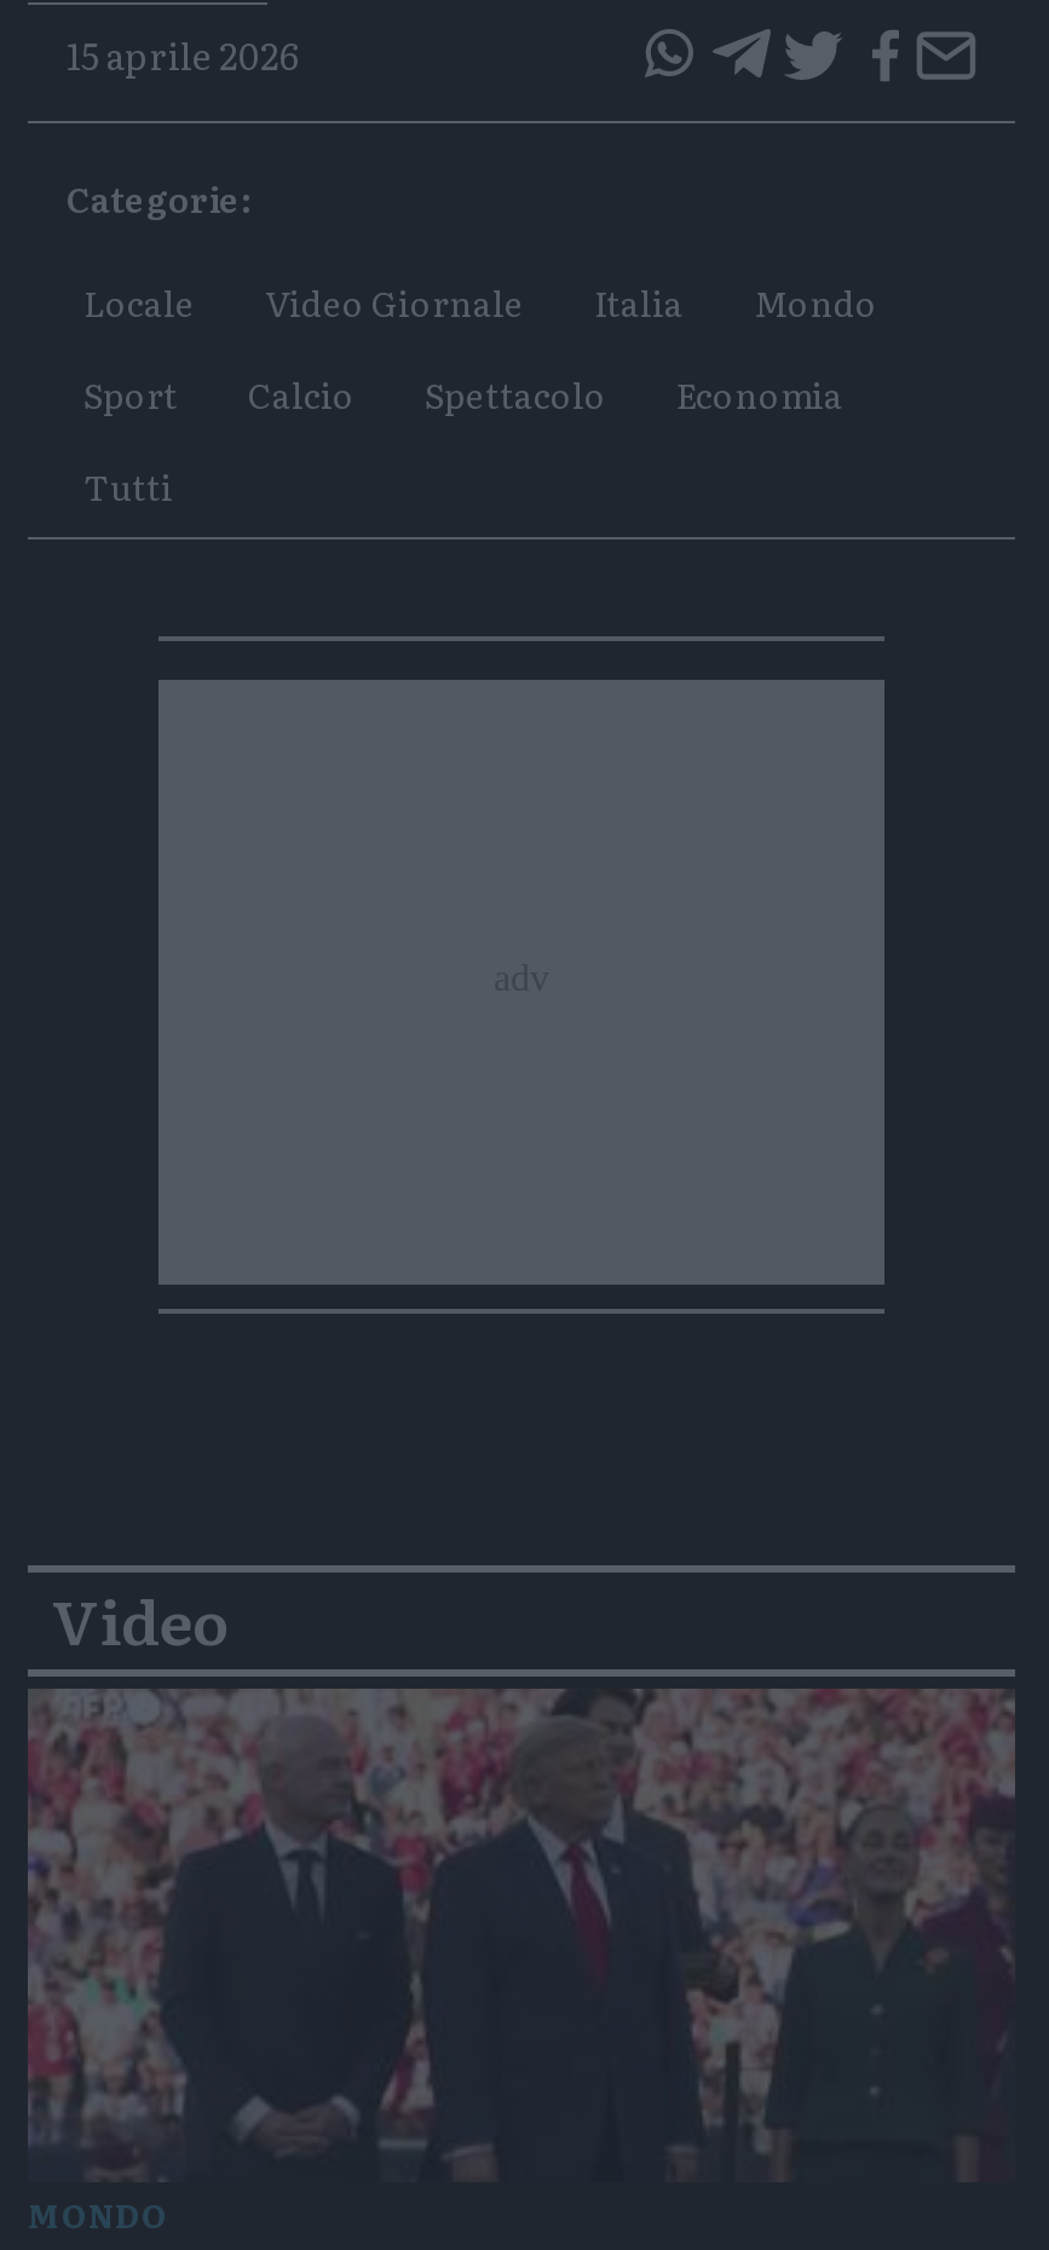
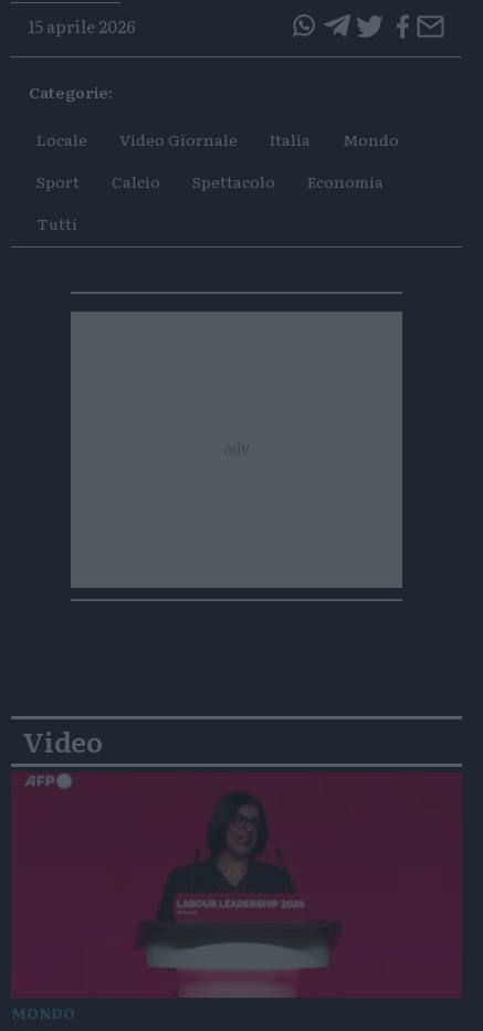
- [image]
+ [image]
